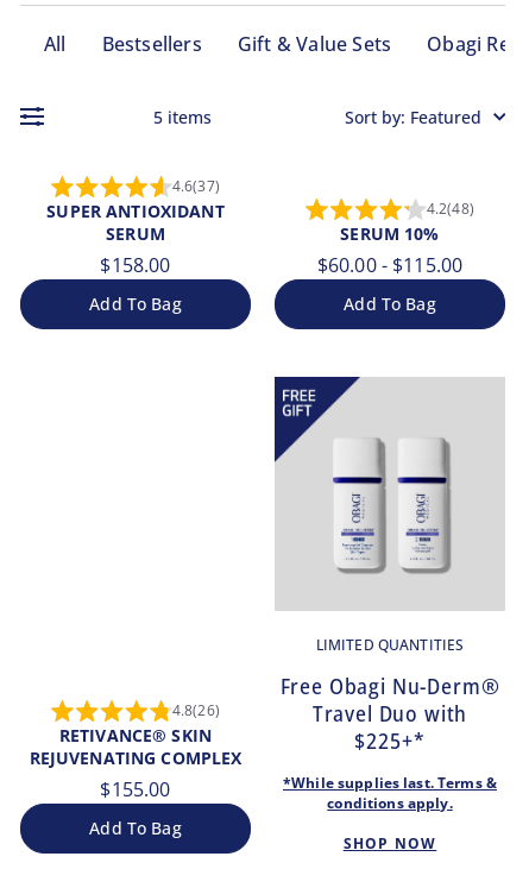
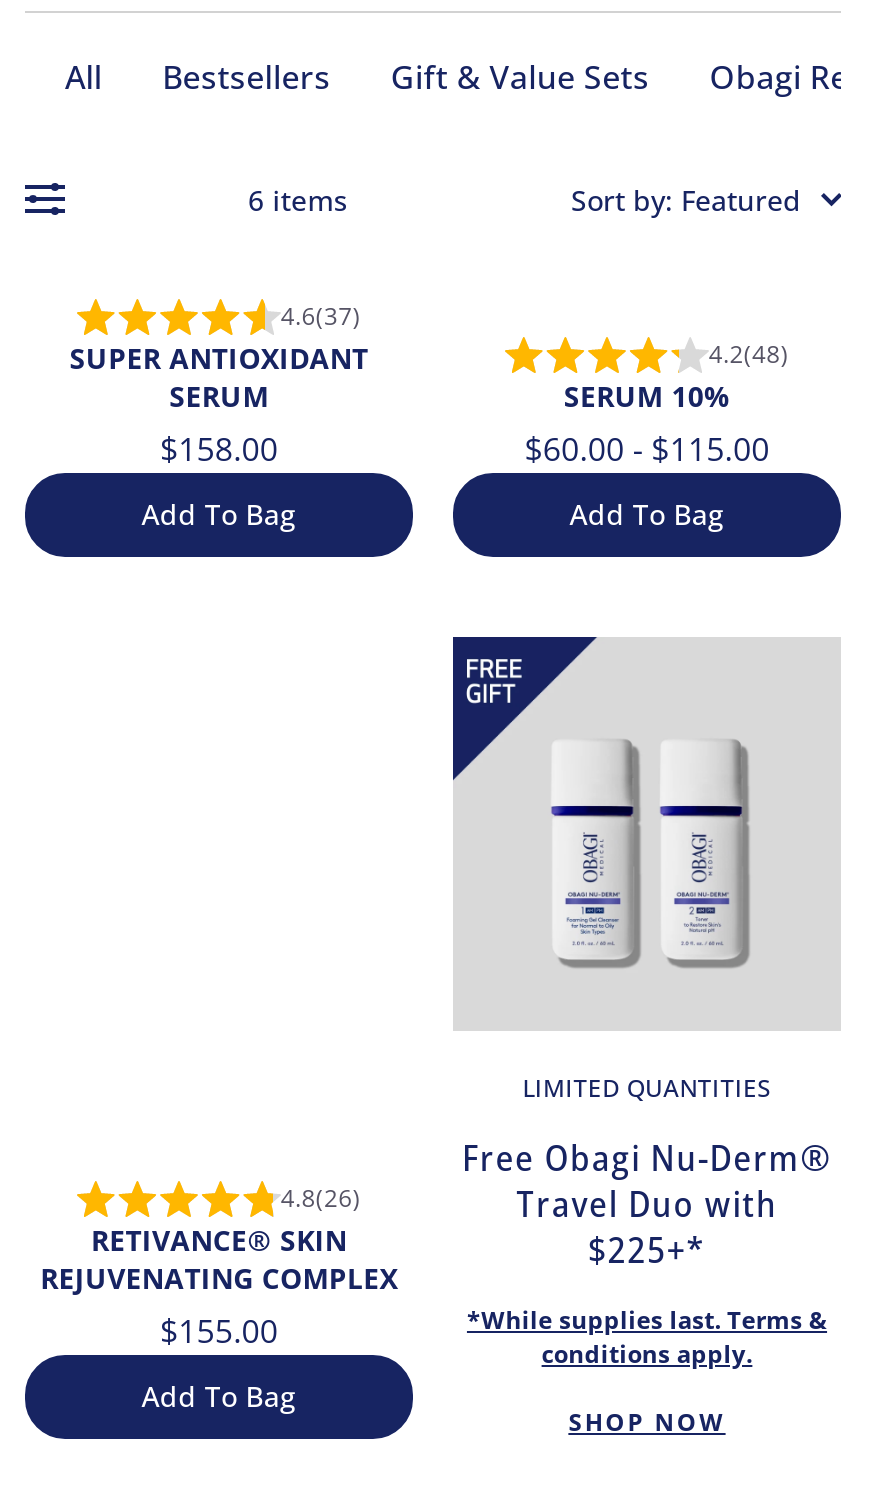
- 5 items
+ 6 items
